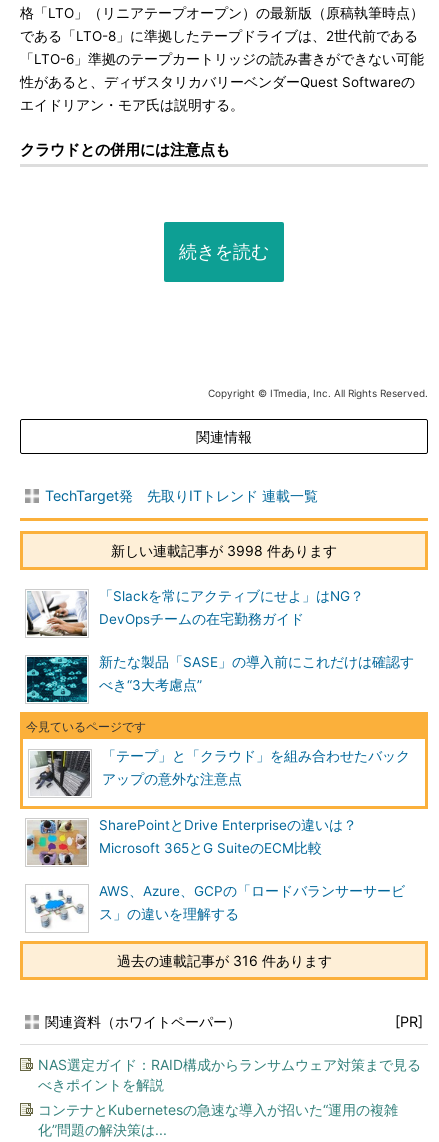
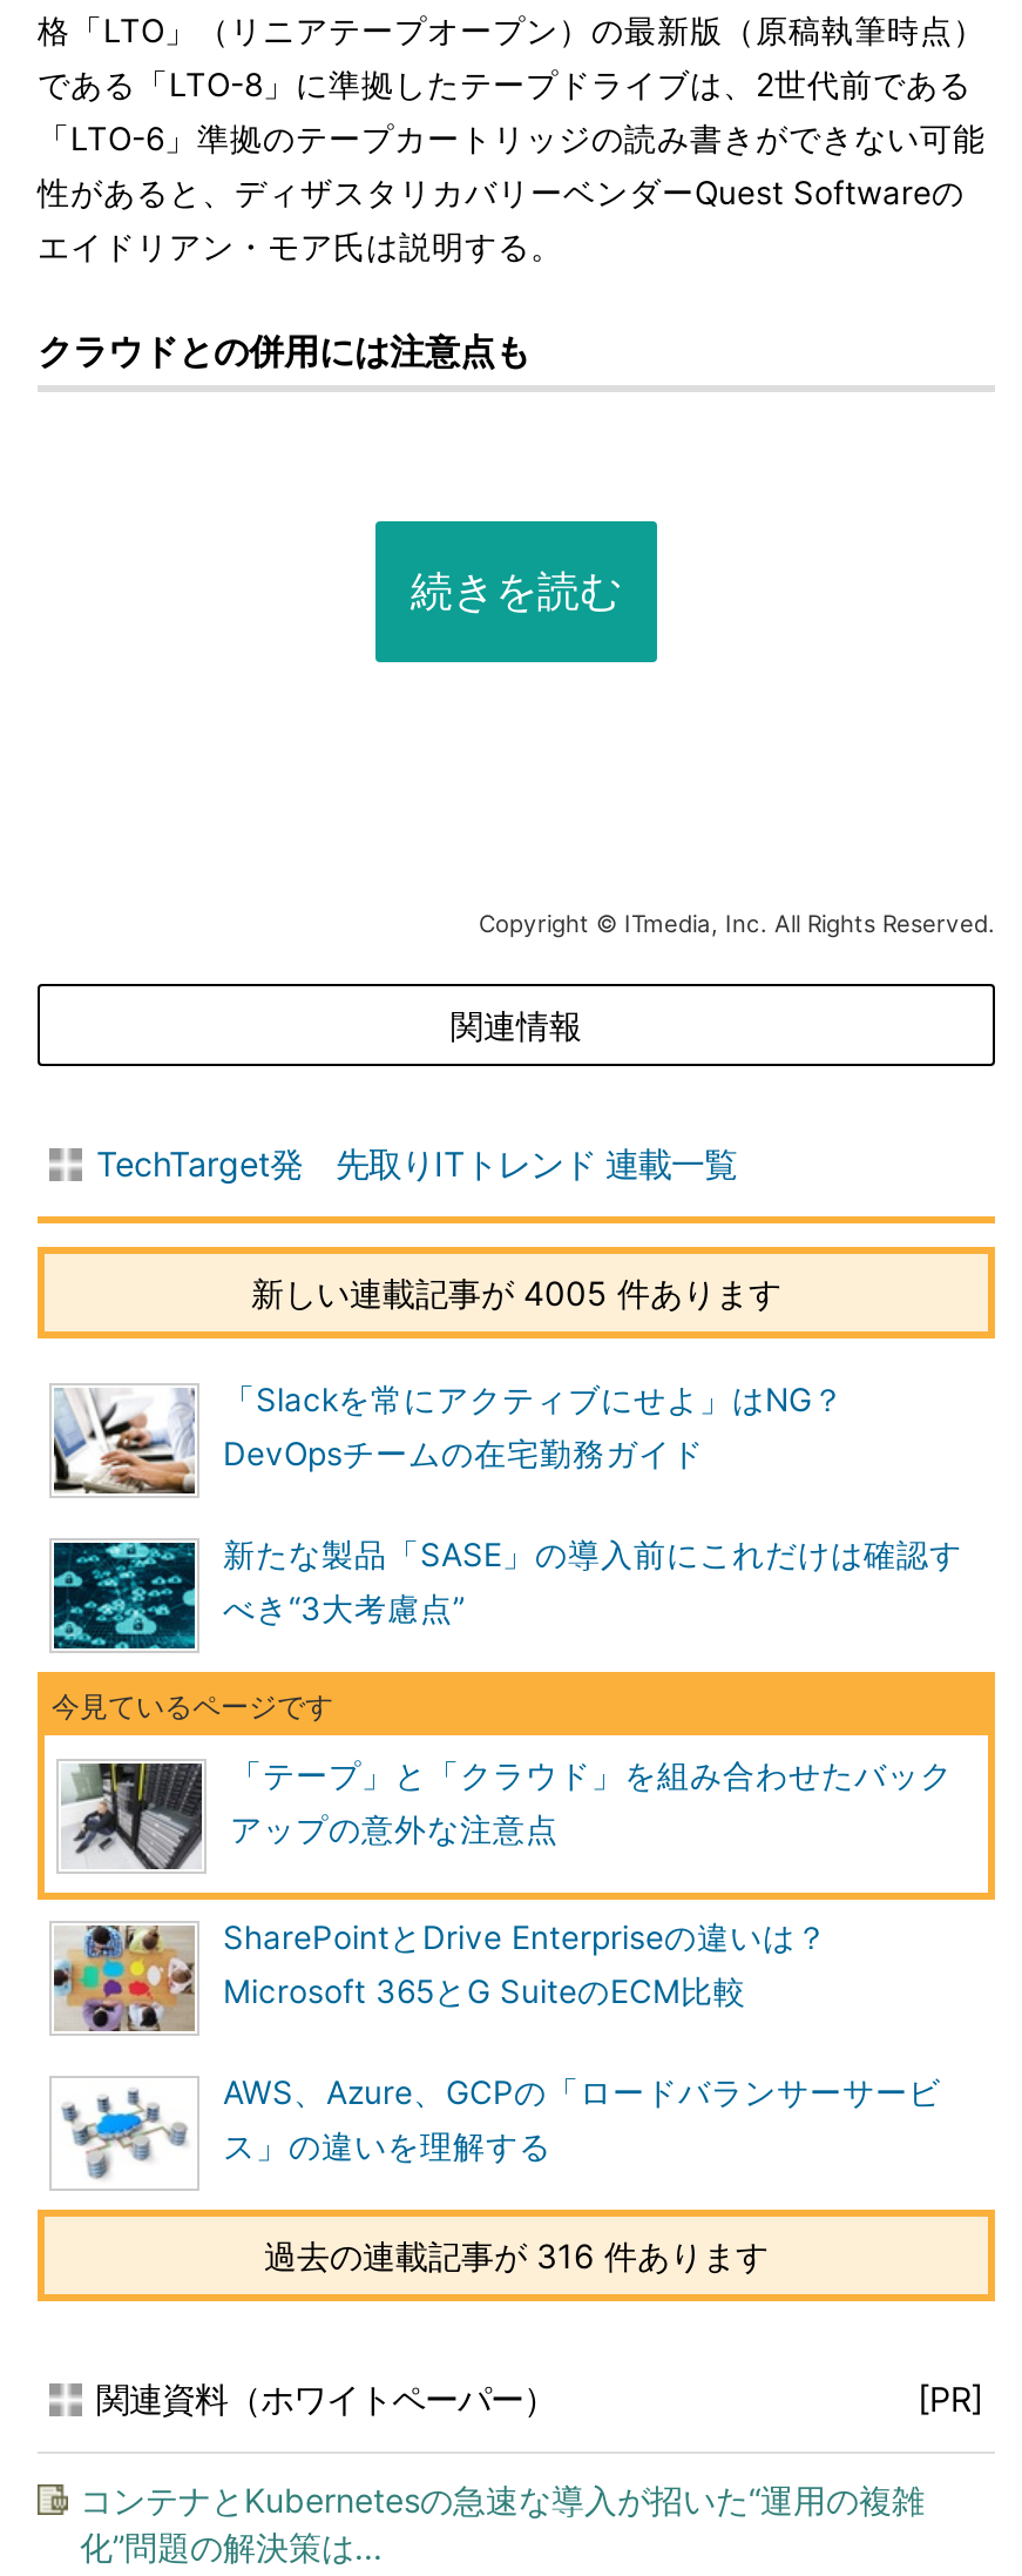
- 新しい連載記事が 3998 件あります
+ 新しい連載記事が 4005 件あります

- NAS選定ガイド：RAID構成からランサムウェア対策まで見る
- べきポイントを解説
